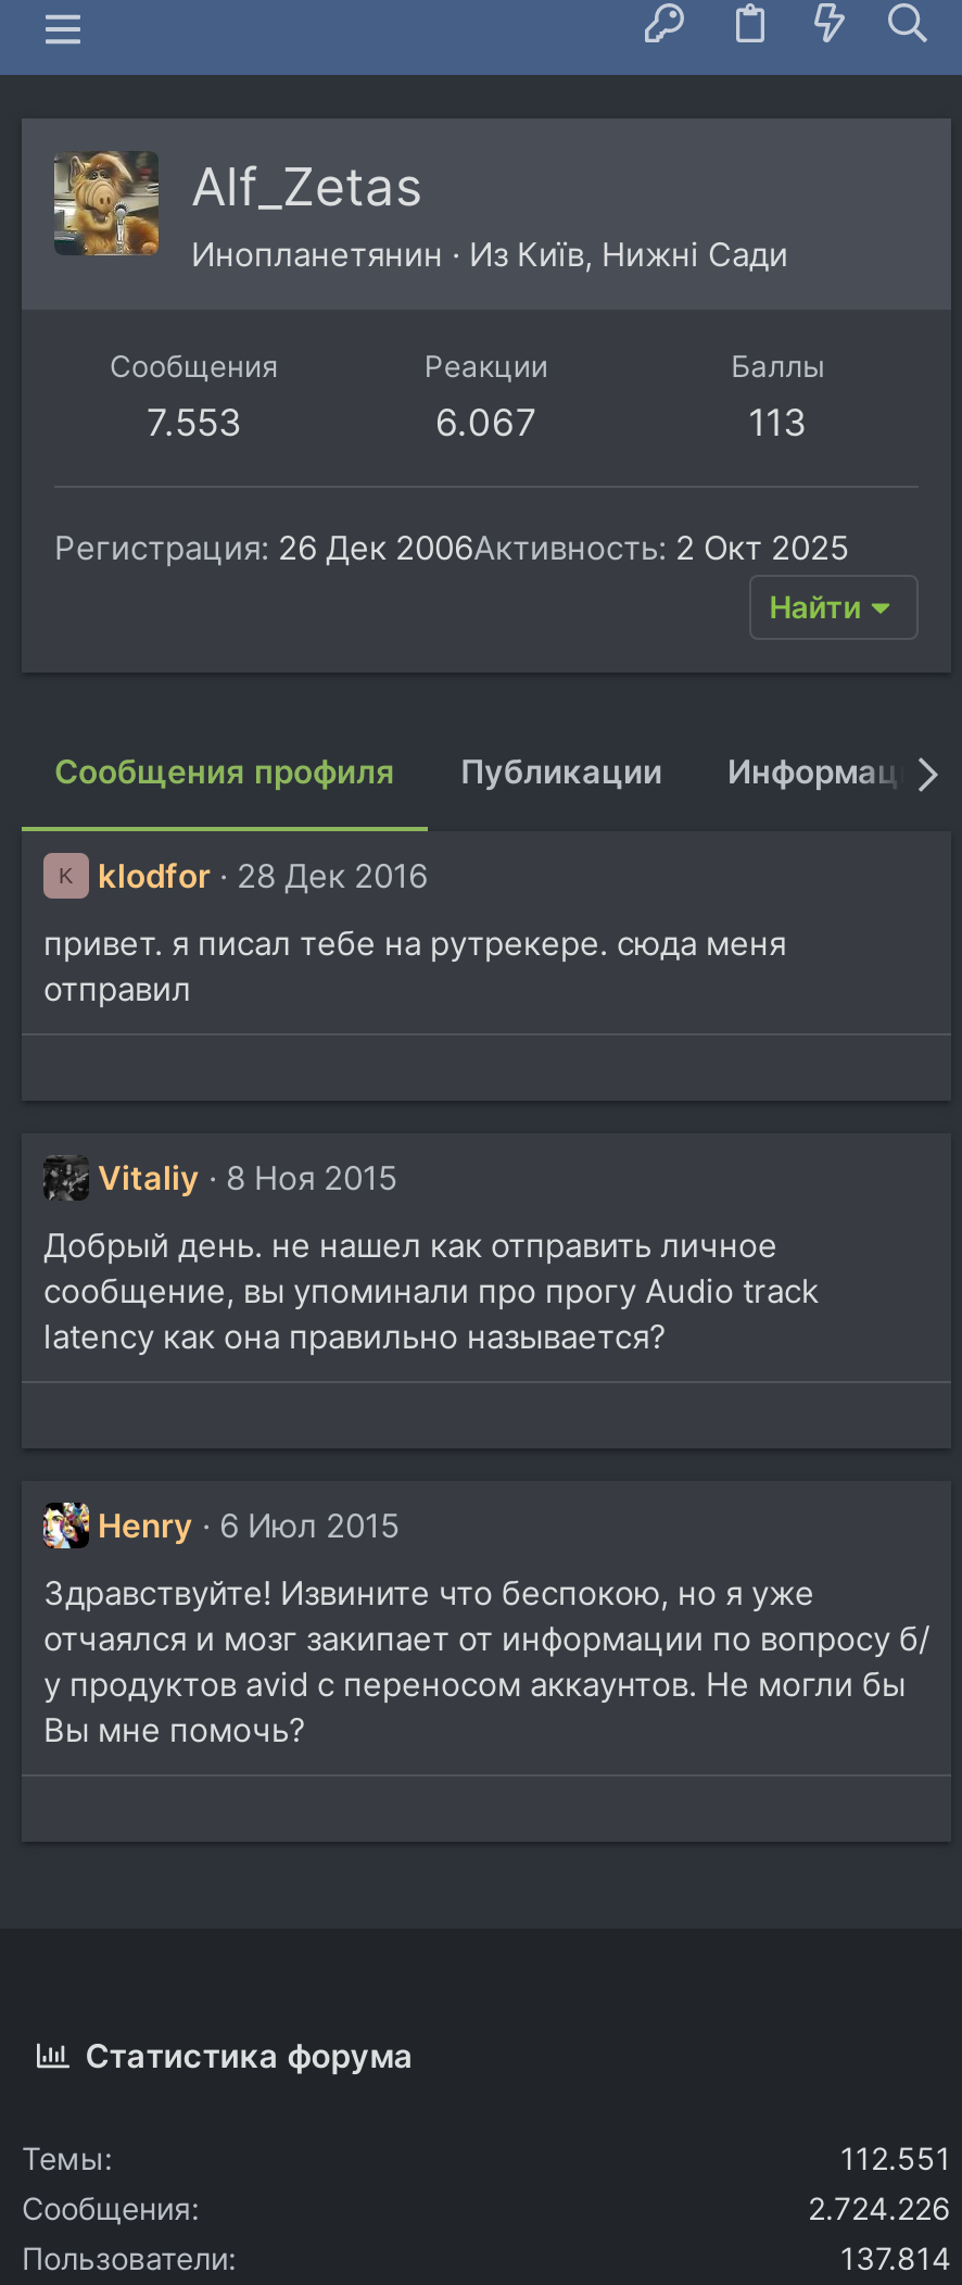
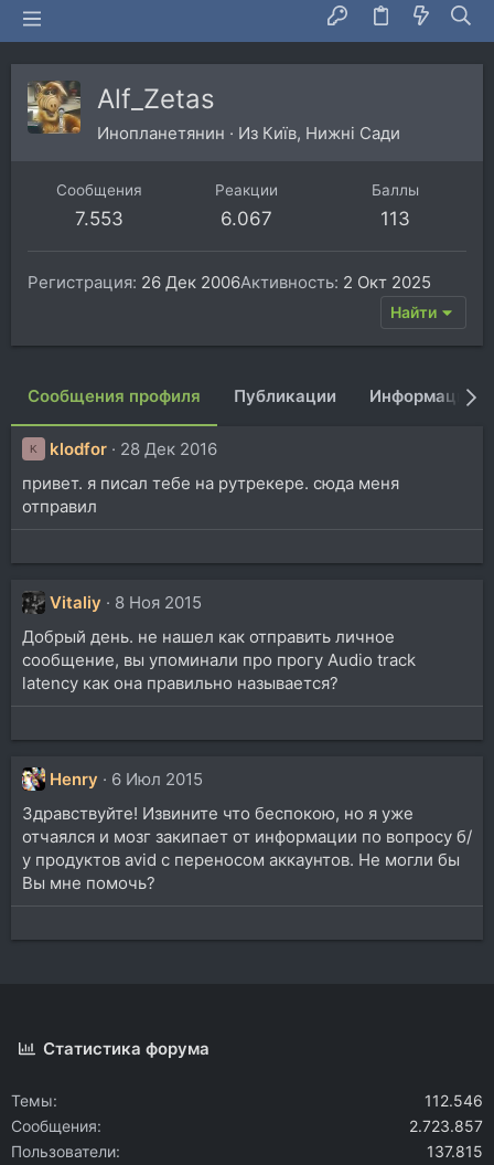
- 112.551
+ 112.546

- 2.724.226
+ 2.723.857

- 137.814
+ 137.815
